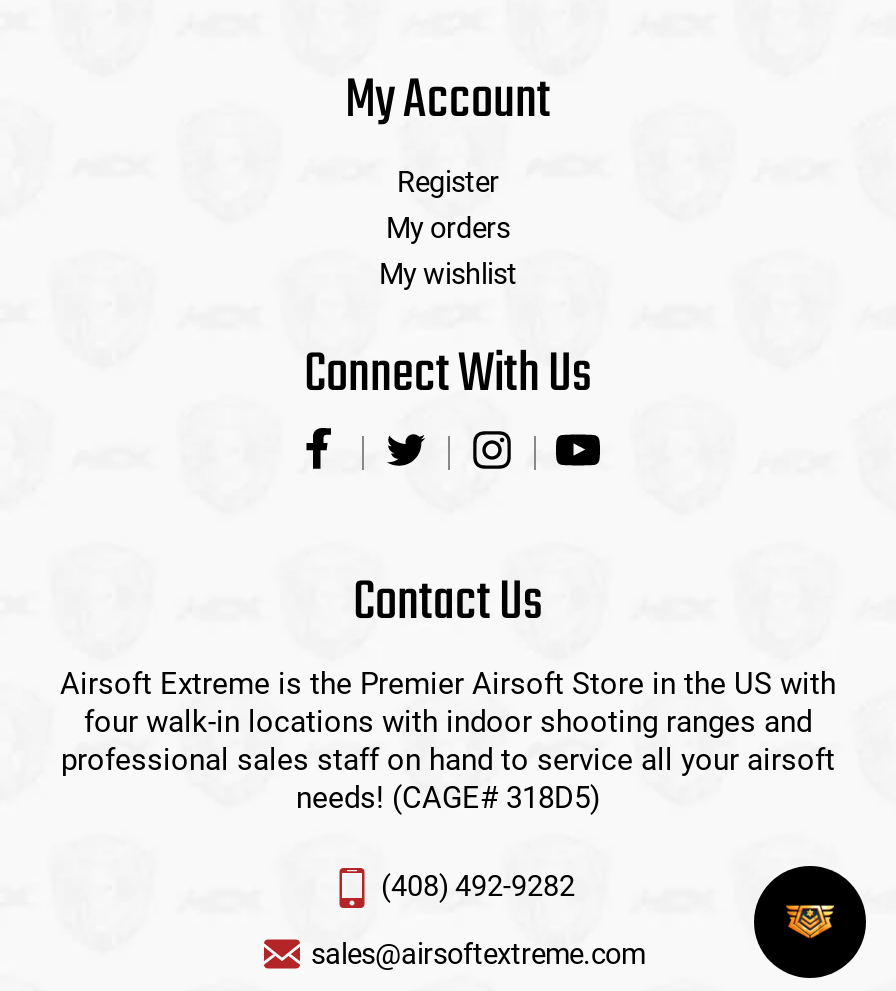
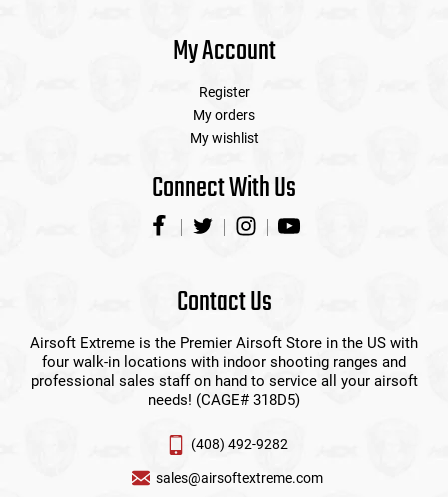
- [image]
